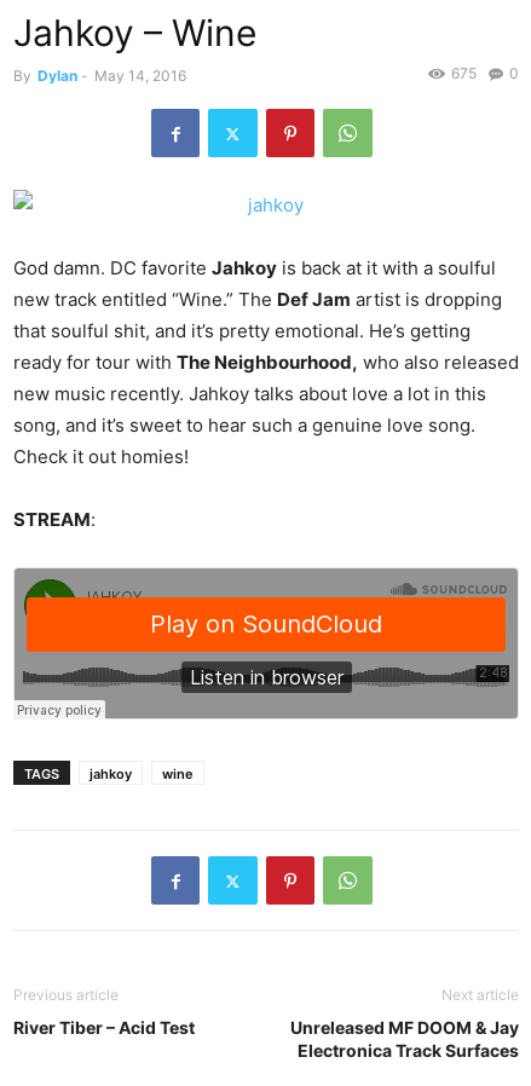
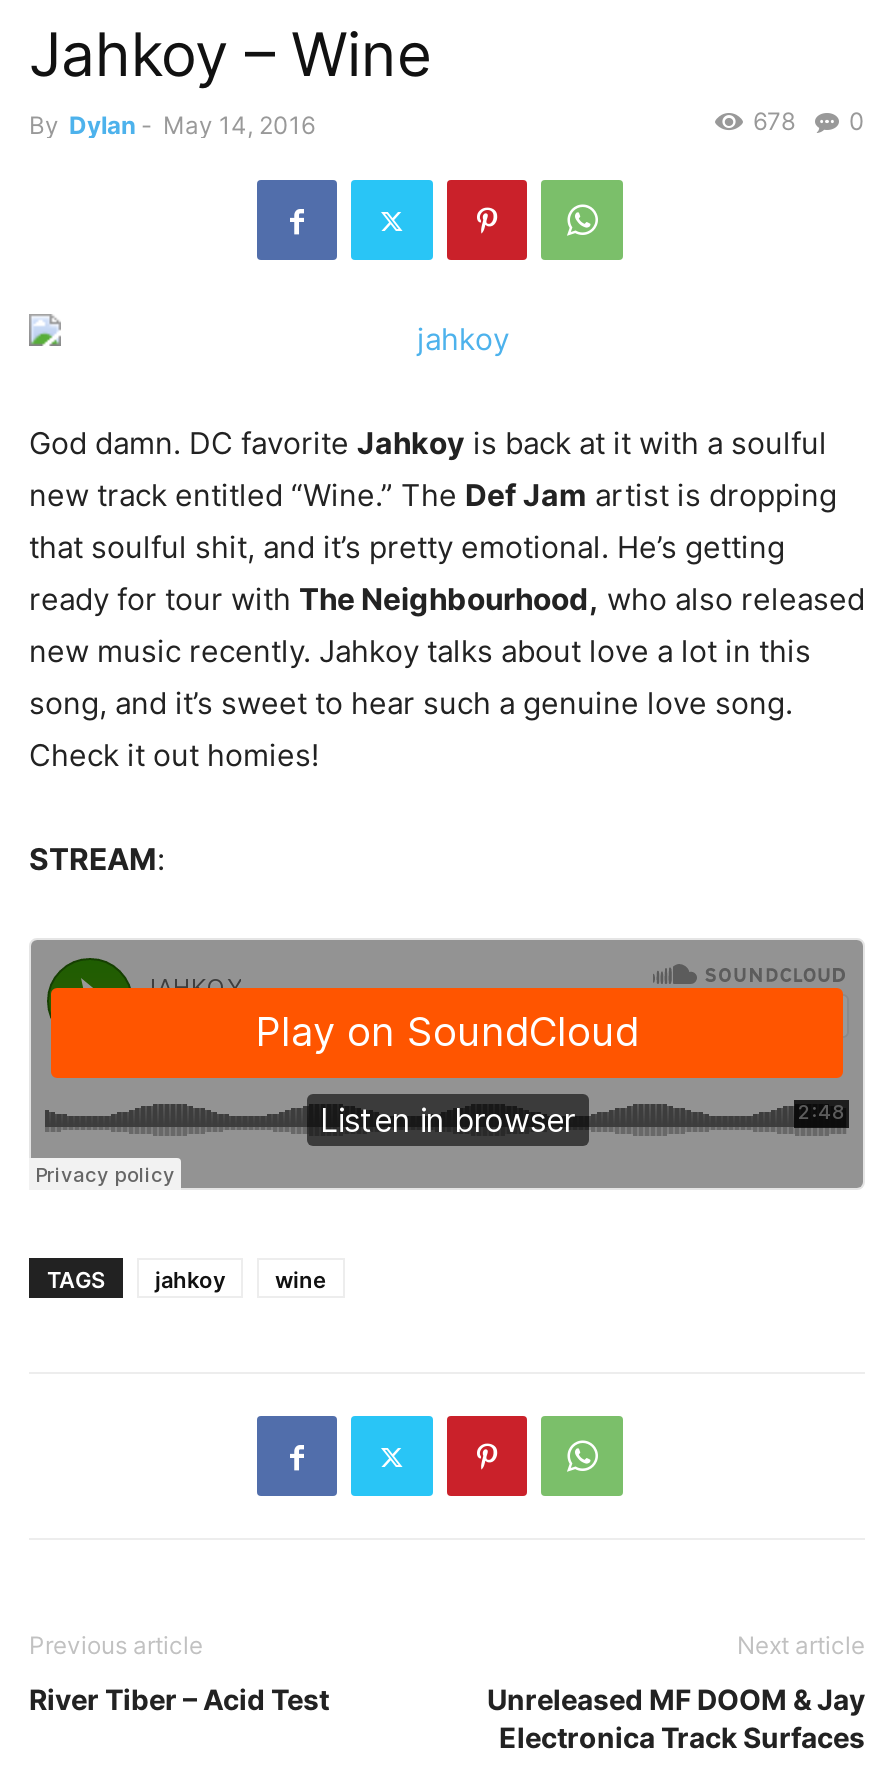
- 675 0
+ 678 0
